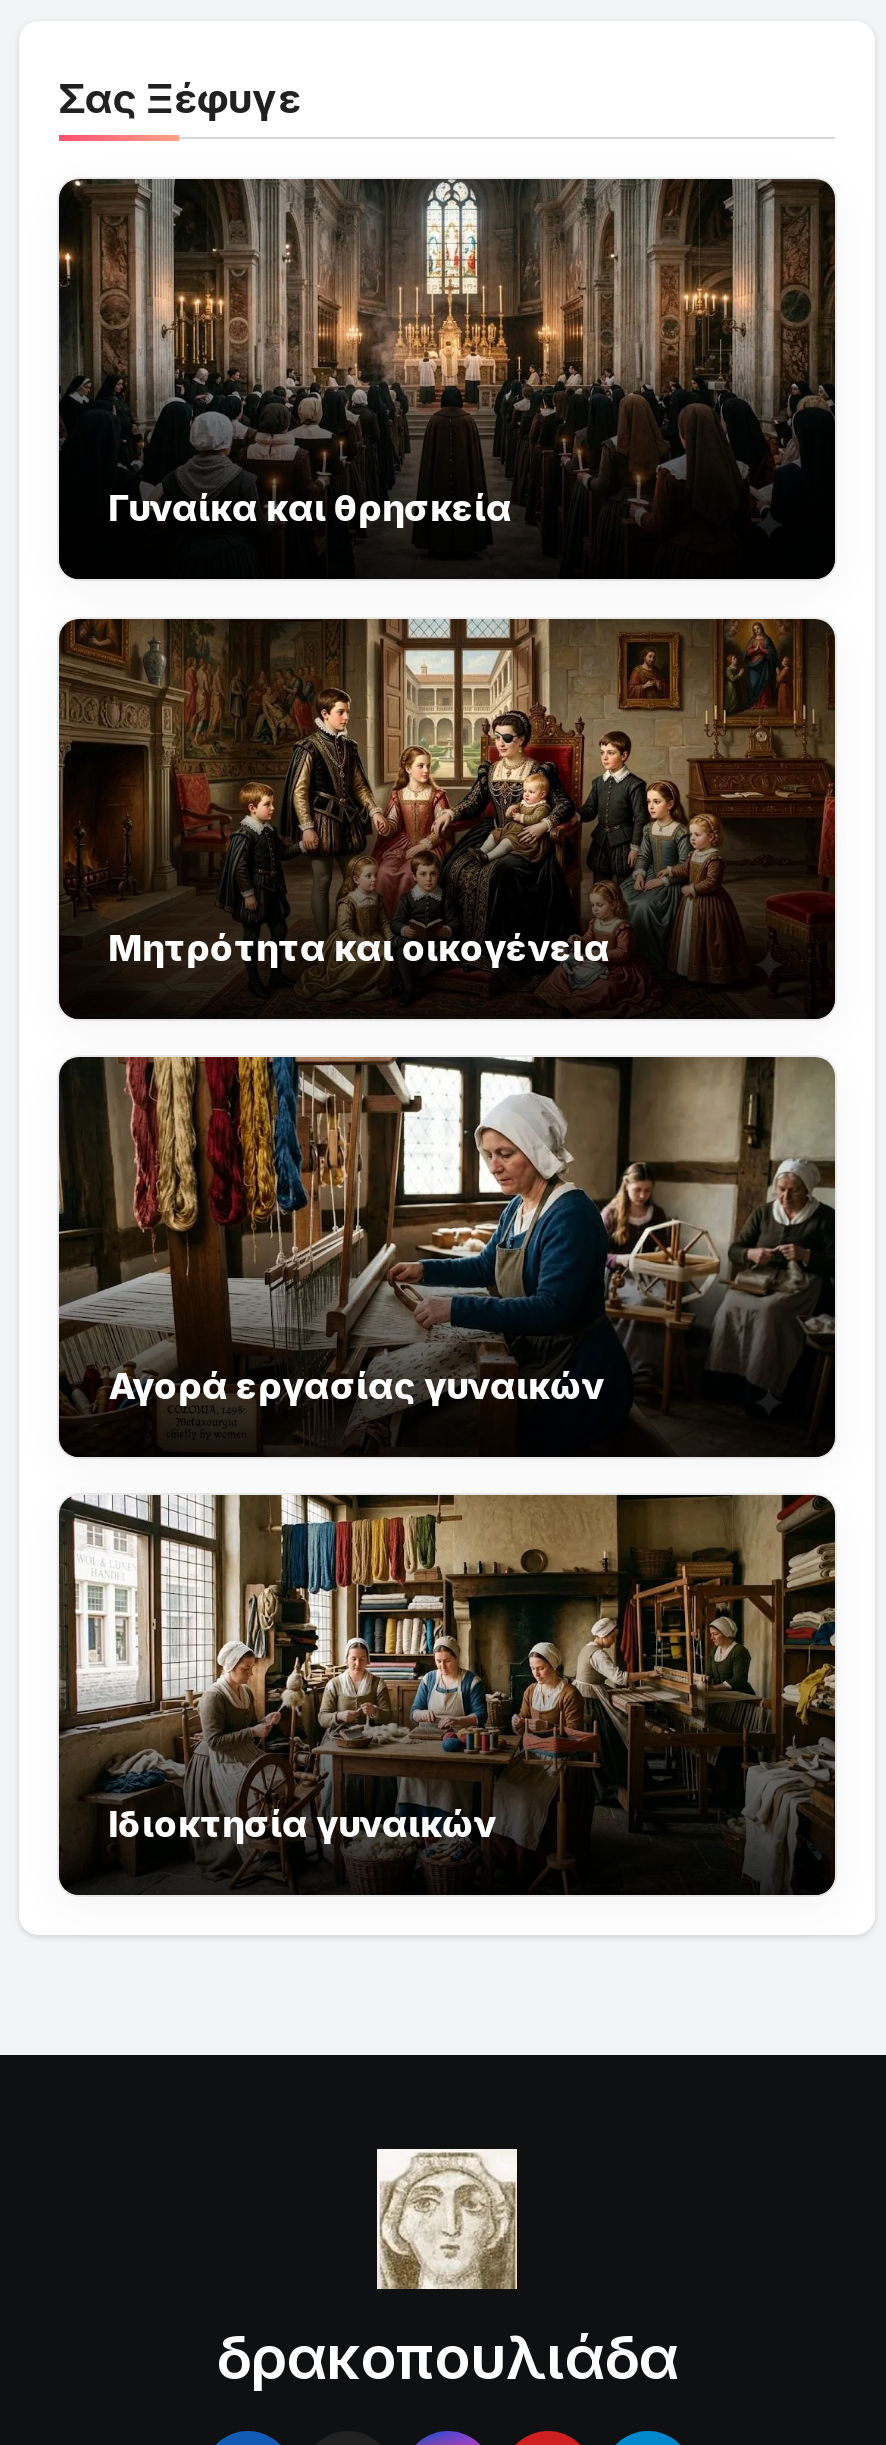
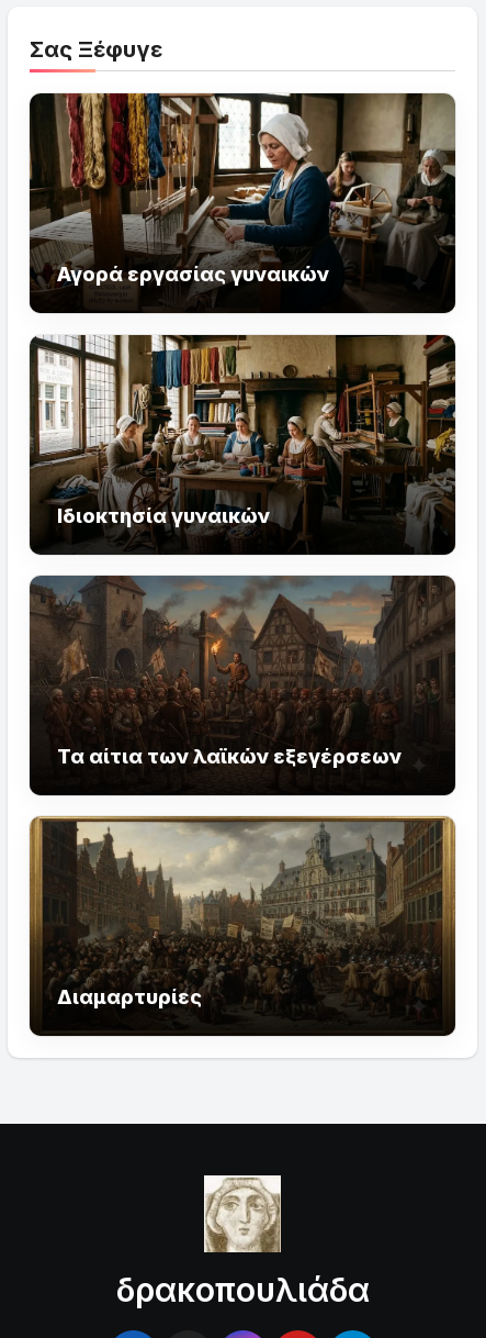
- [image]
- Γυναίκα και θρησκεία

- [image]
- Μητρότητα και οικογένεια

moved up: [image] | Αγορά εργασίας γυναικών | Ιδιοκτησία γυναικών

+ [image]
+ Διαμαρτυρίες

+ [image]
+ Τα αίτια των λαϊκών εξεγέρσεων
